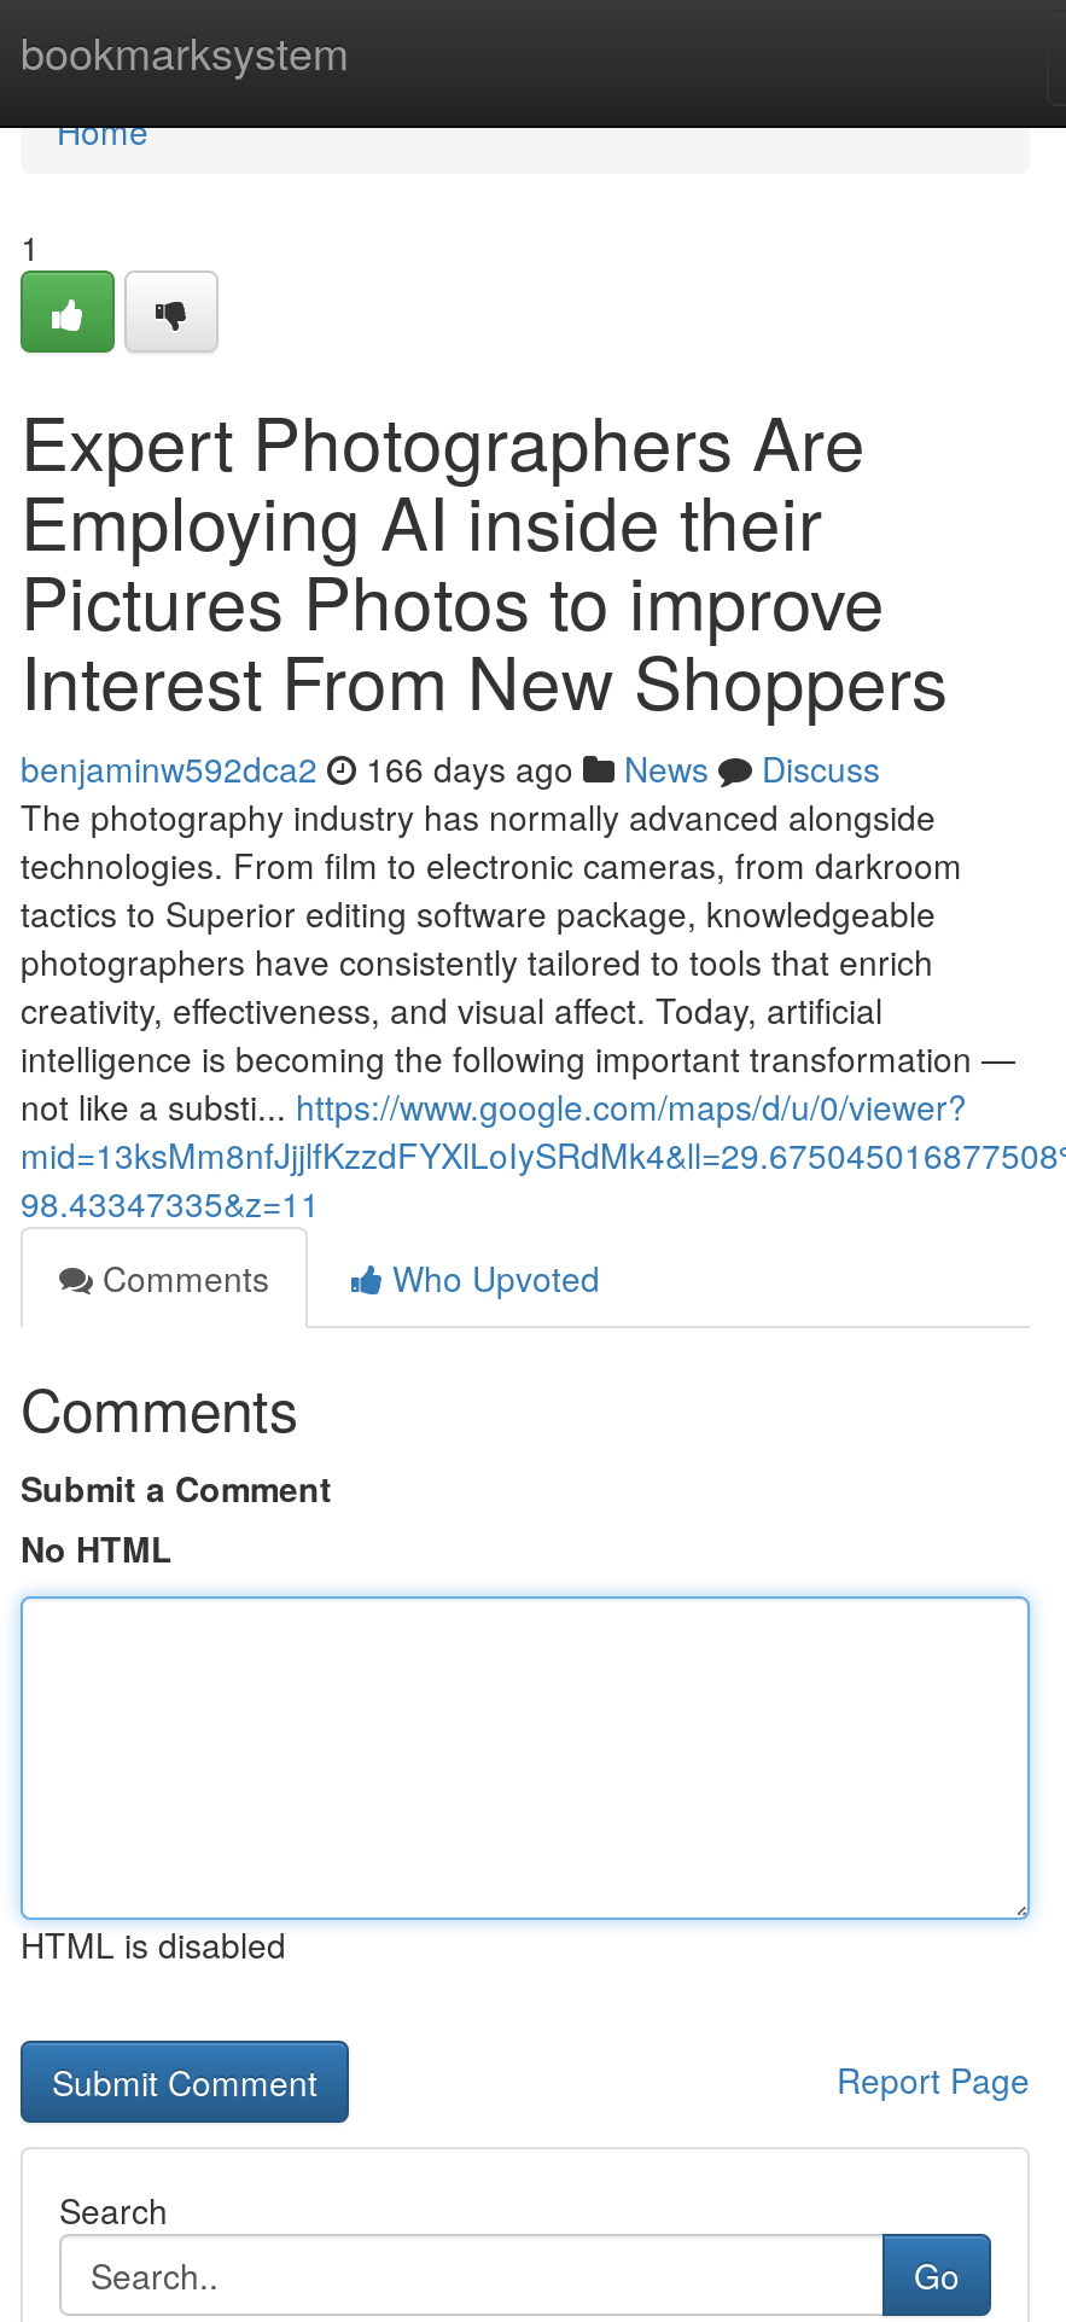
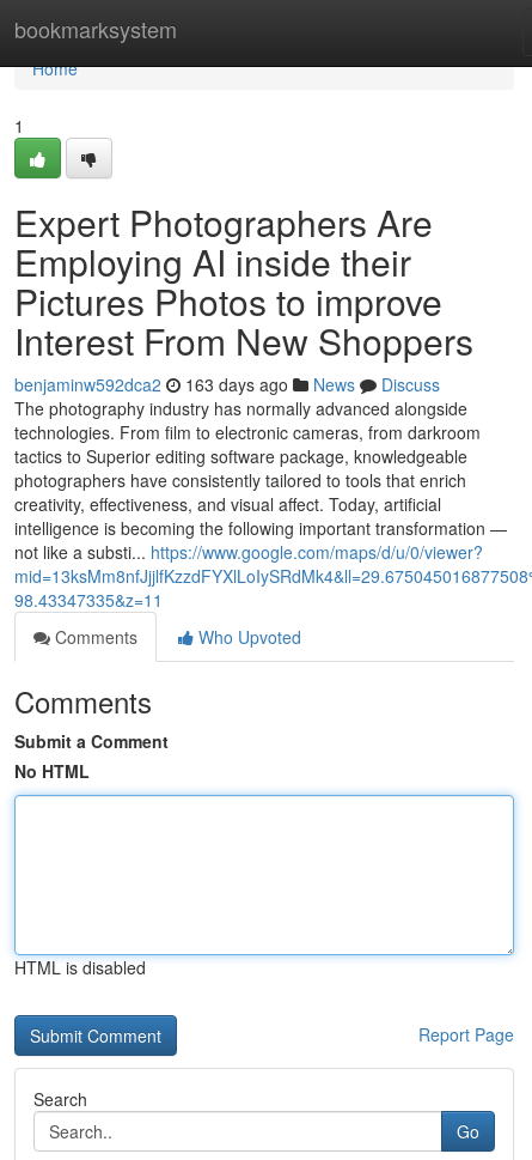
- benjaminw592dca2 166 days ago News Discuss
+ benjaminw592dca2 163 days ago News Discuss
